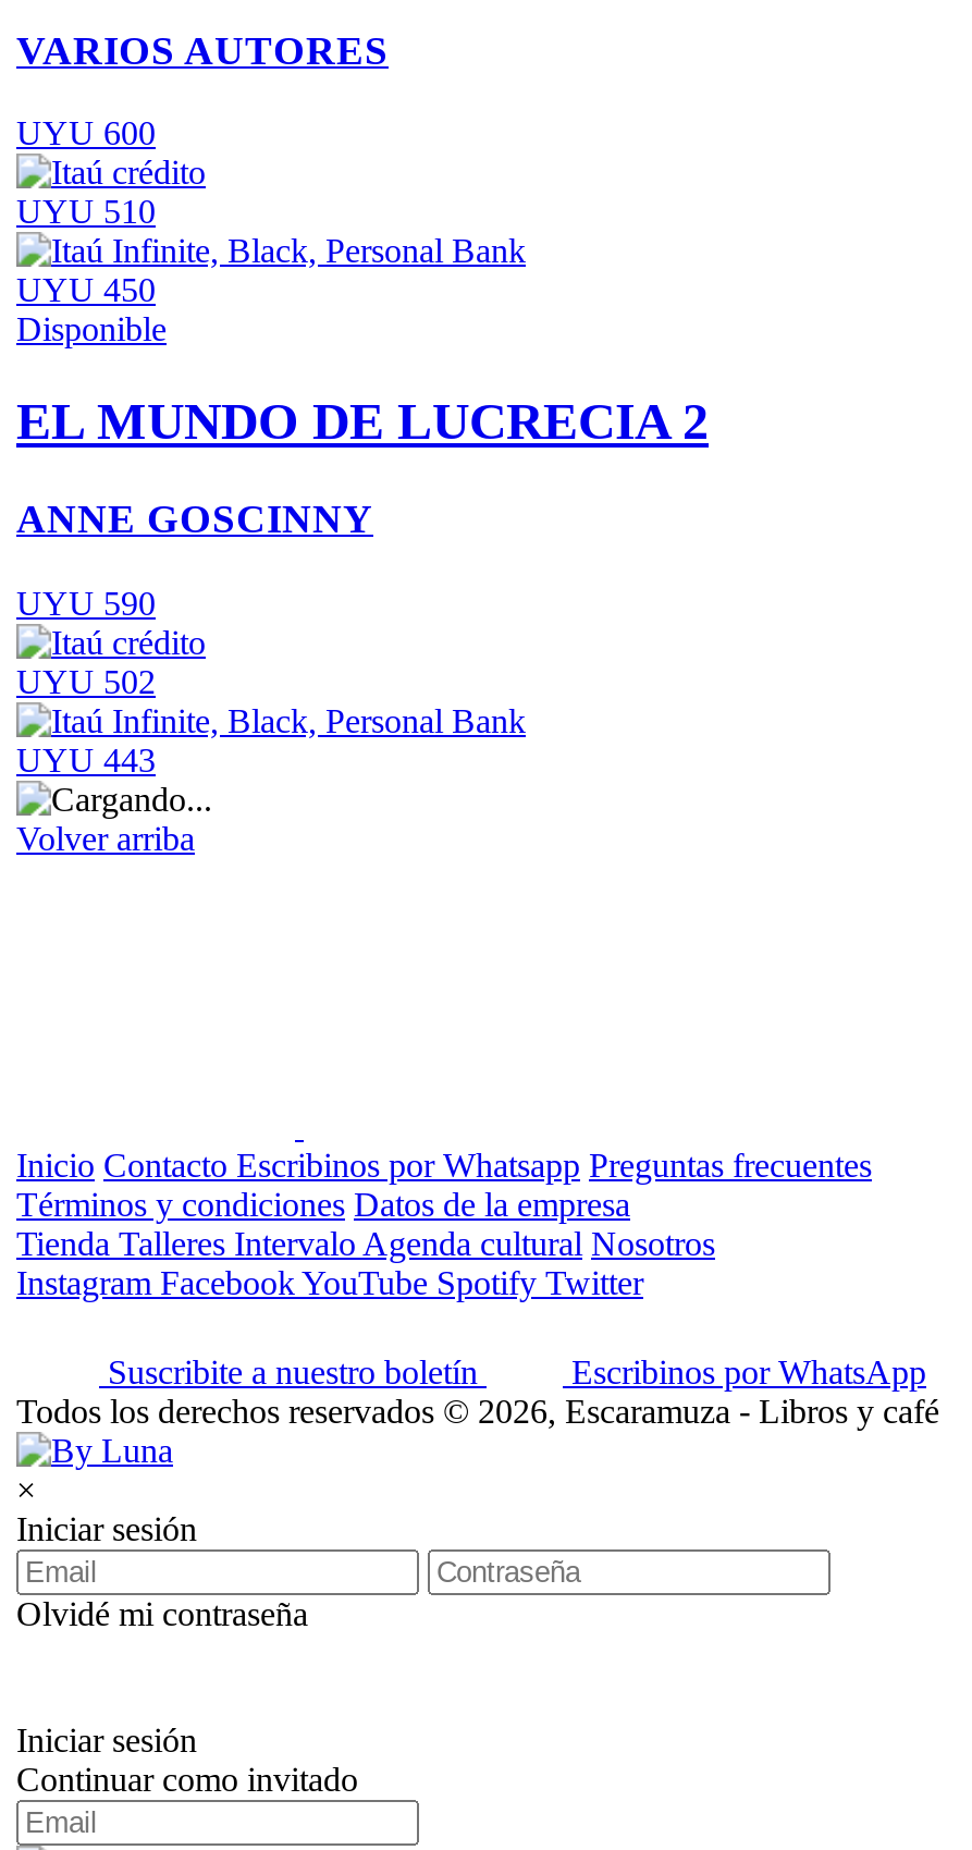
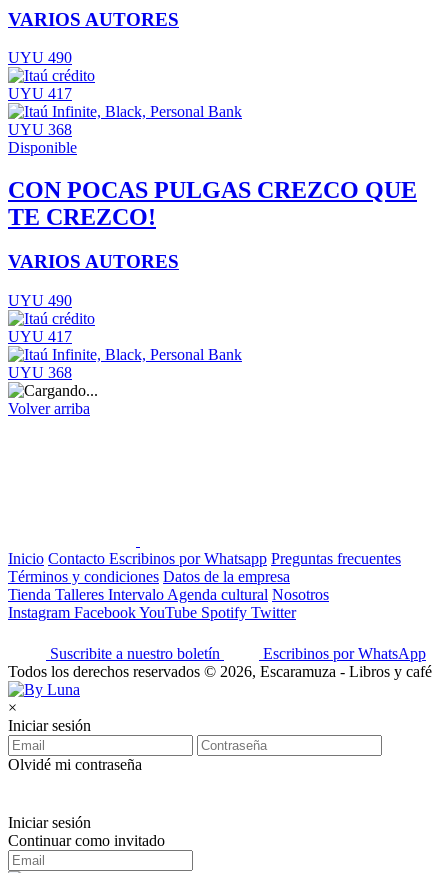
- UYU 600
+ UYU 490

- UYU 510
+ UYU 417

- UYU 450
+ UYU 368

- EL MUNDO DE LUCRECIA 2
+ CON POCAS PULGAS CREZCO QUE
+ TE CREZCO!

- ANNE GOSCINNY
+ VARIOS AUTORES

- UYU 590
+ UYU 490

- UYU 502
+ UYU 417

- UYU 443
+ UYU 368
